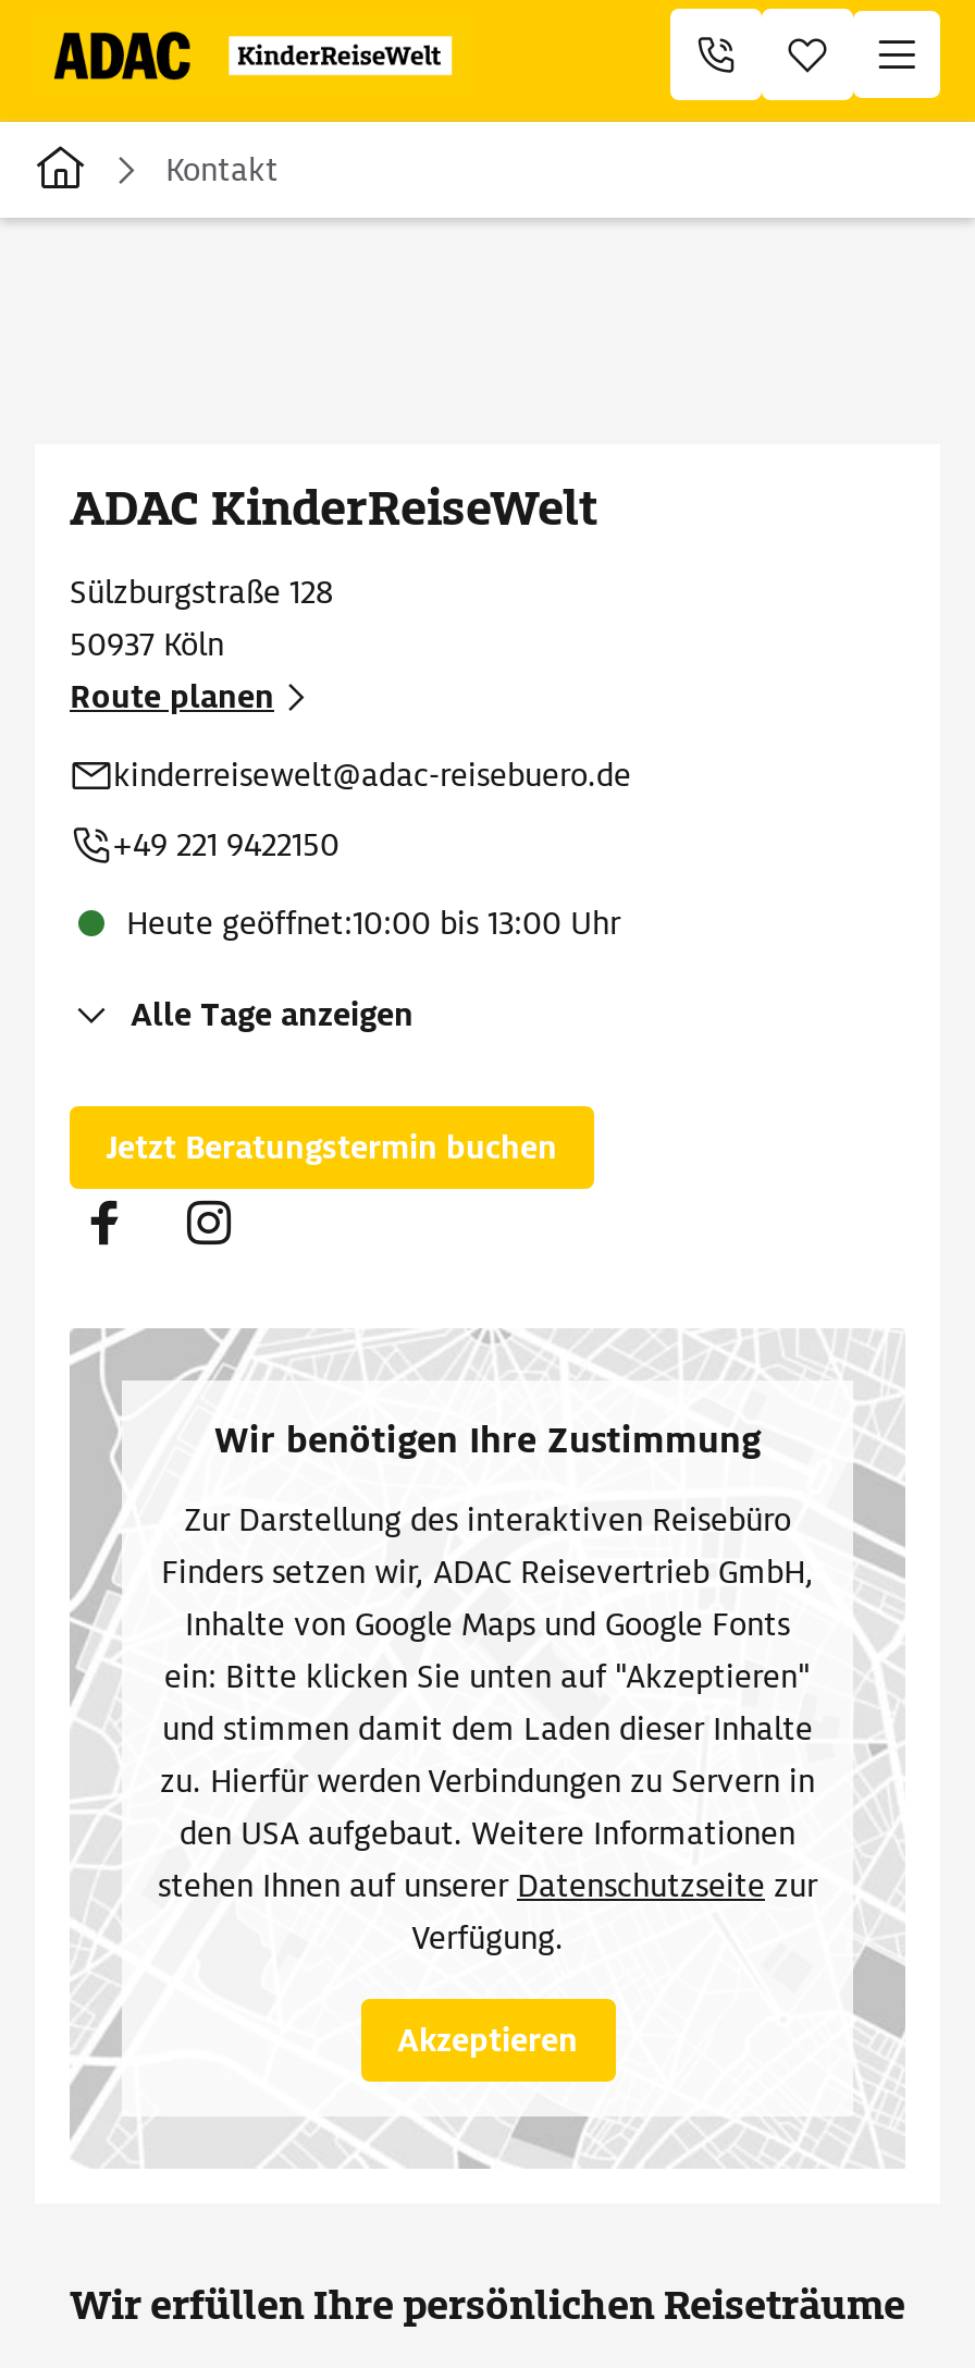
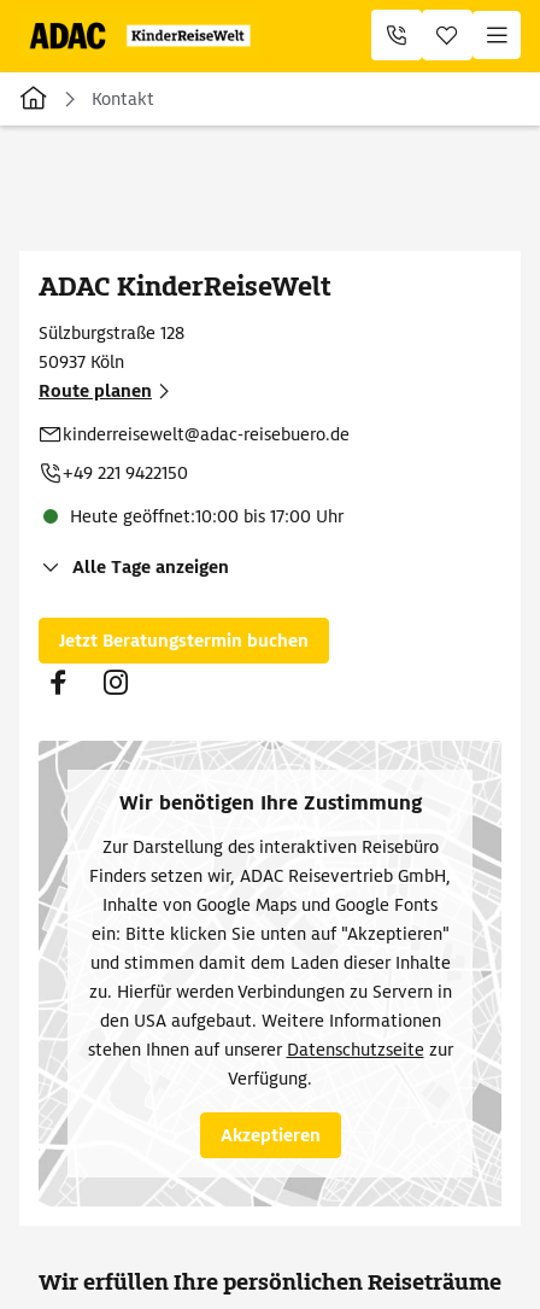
- Heute geöffnet:10:00 bis 13:00 Uhr
+ Heute geöffnet:10:00 bis 17:00 Uhr
